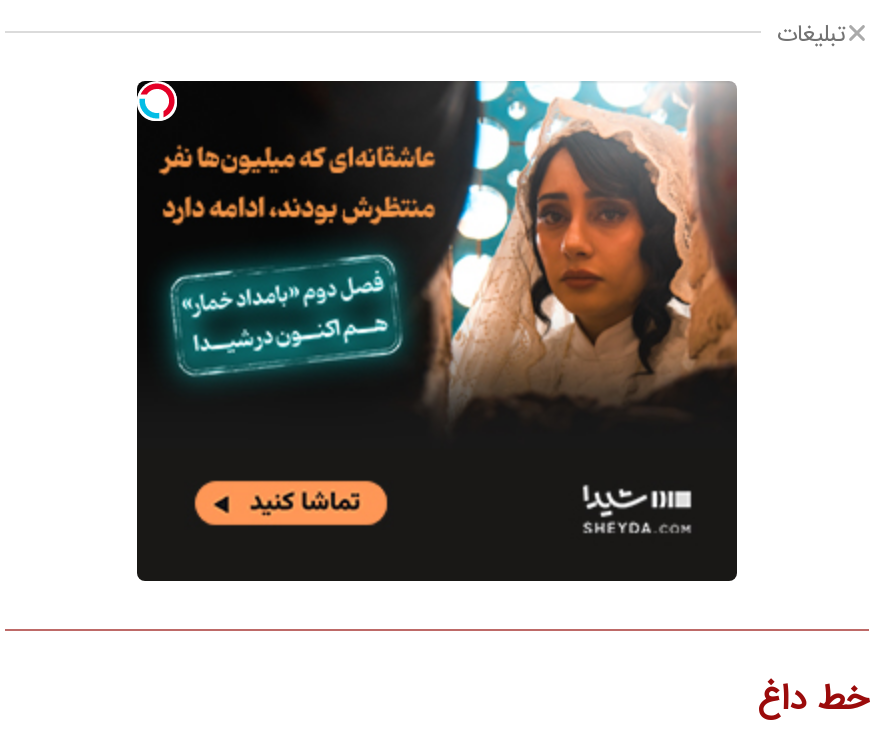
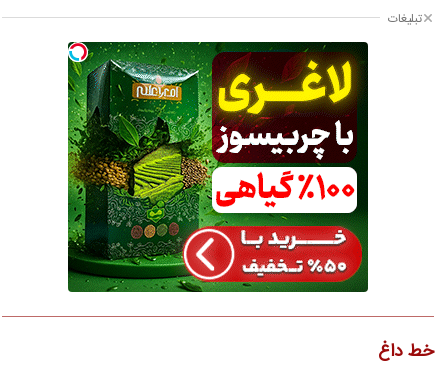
- [image]
+ [image]
